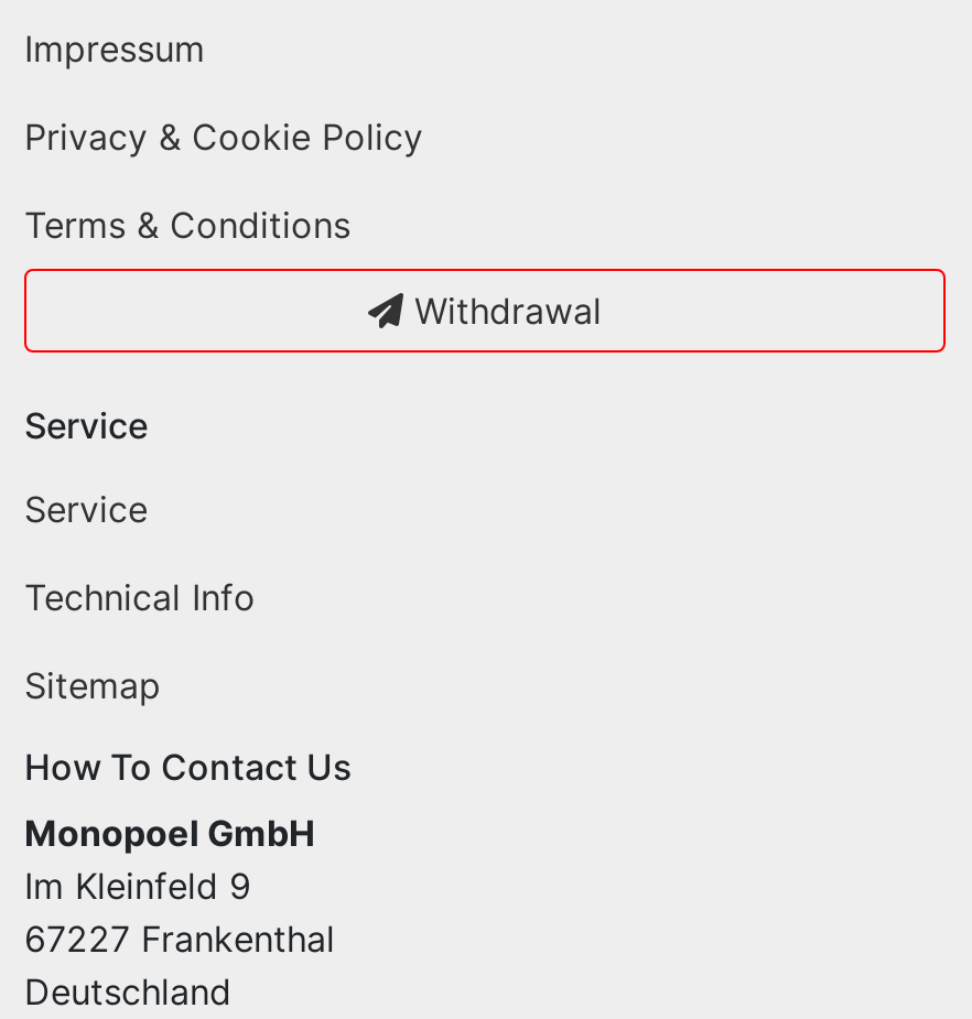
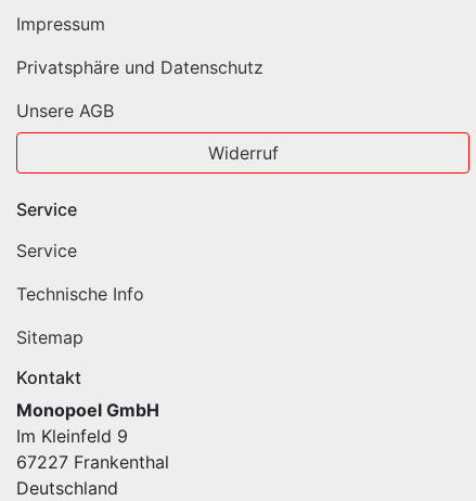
- Privacy & Cookie Policy
+ Privatsphäre und Datenschutz

- Terms & Conditions
+ Unsere AGB

- Withdrawal
+ Widerruf

- Technical Info
+ Technische Info

- How To Contact Us
+ Kontakt
